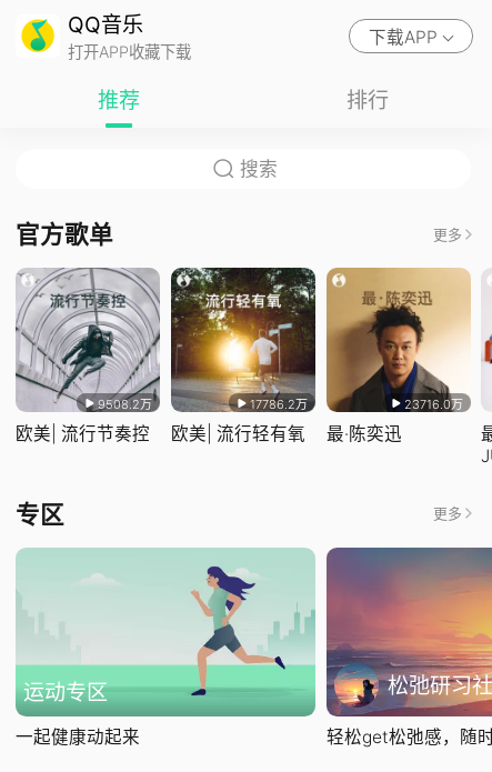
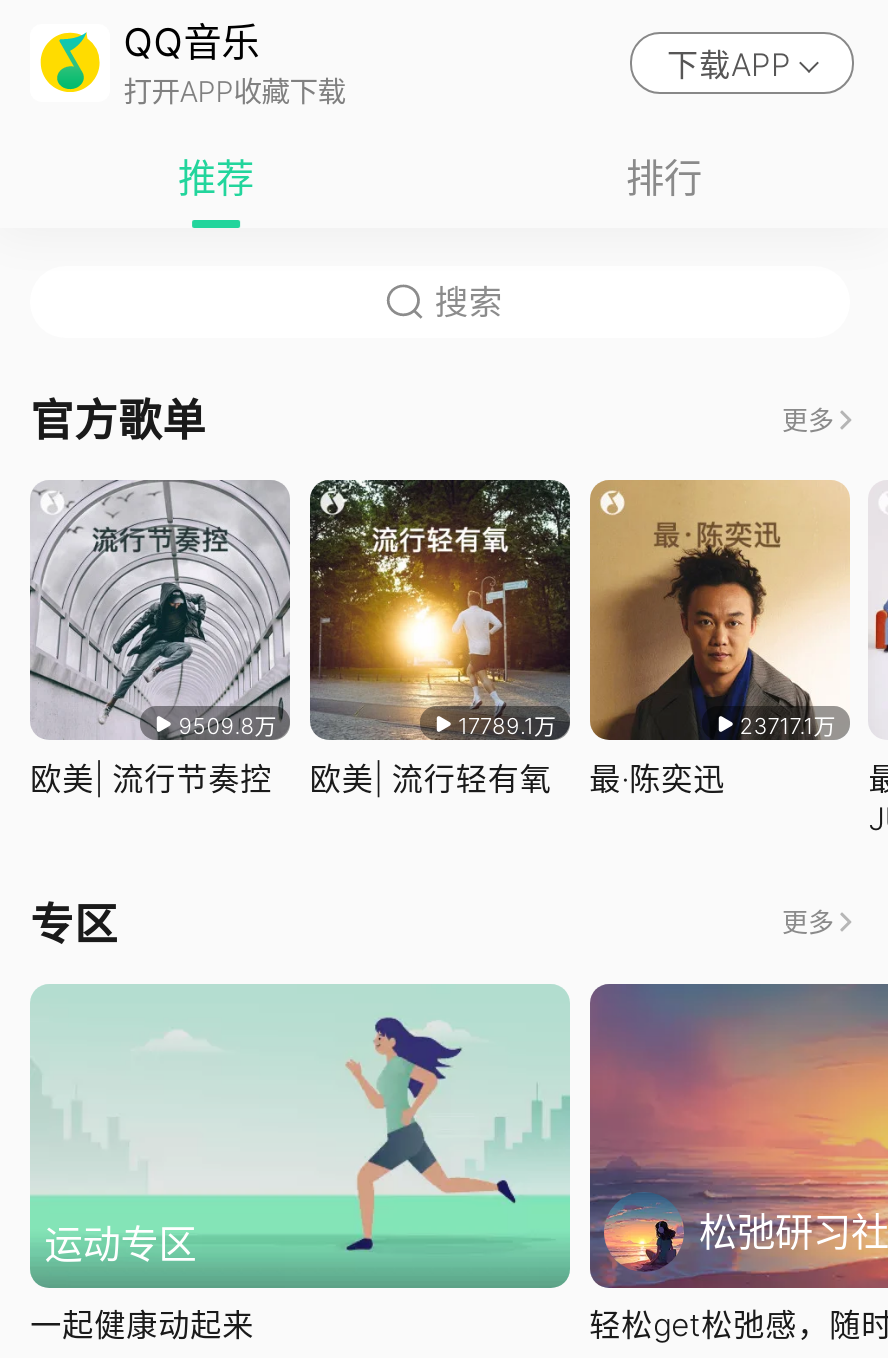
- 9508.2万
+ 9509.8万

- 17786.2万
+ 17789.1万

- 23716.0万
+ 23717.1万
